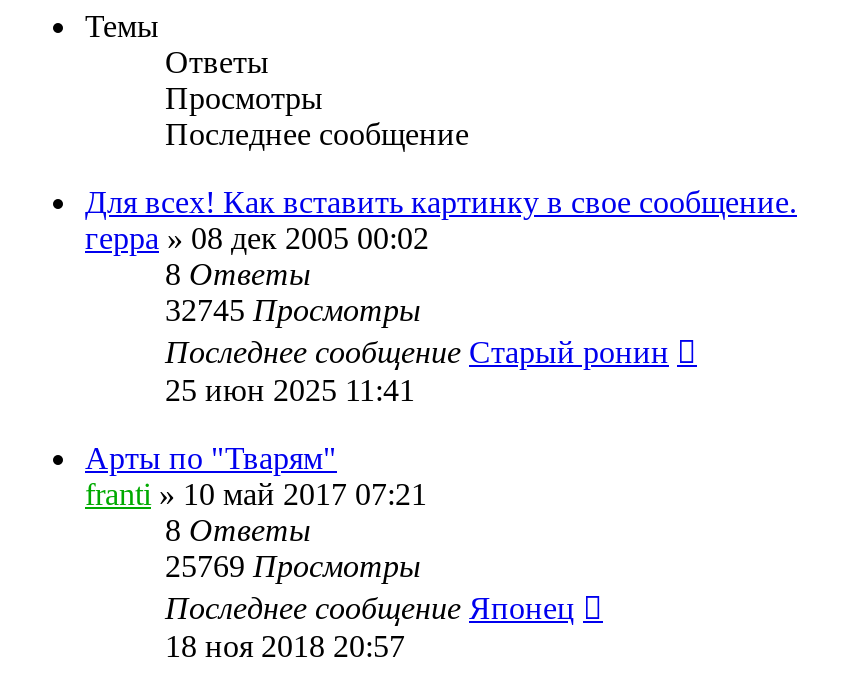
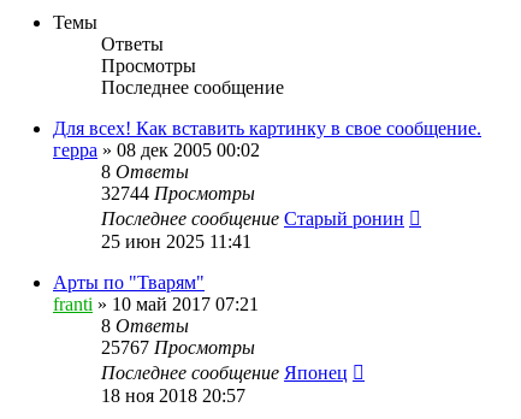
- 32745 Просмотры
+ 32744 Просмотры

- 25769 Просмотры
+ 25767 Просмотры
